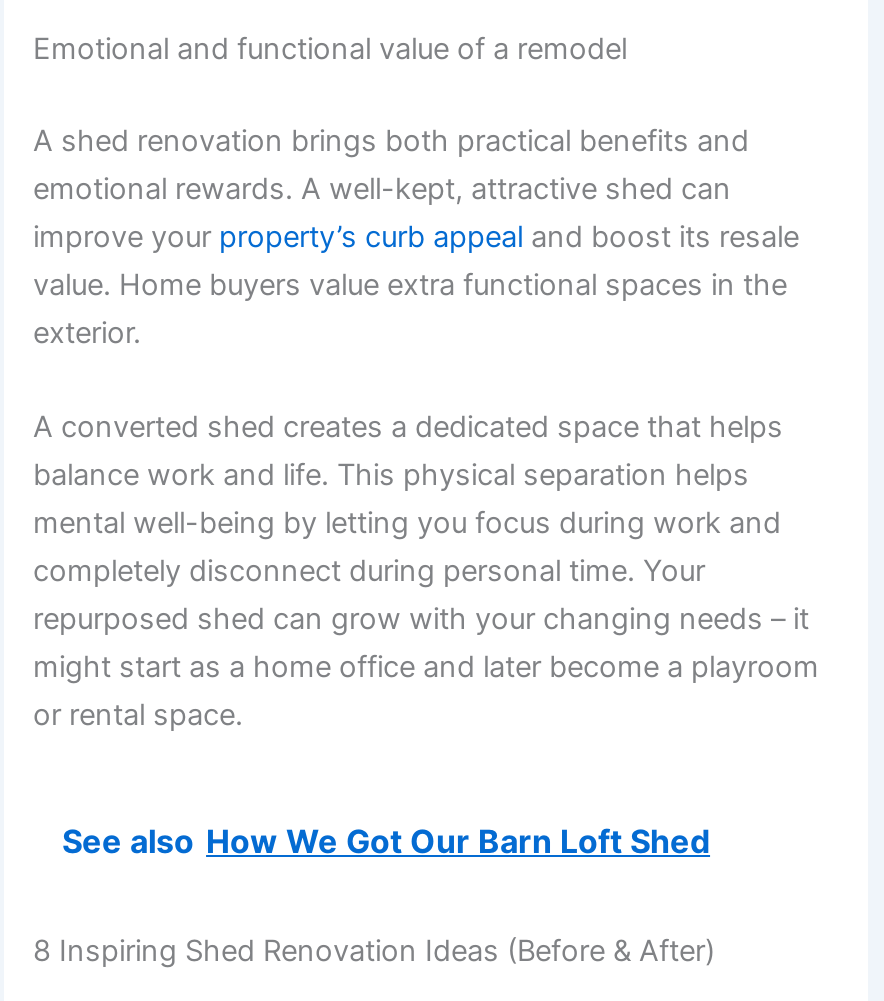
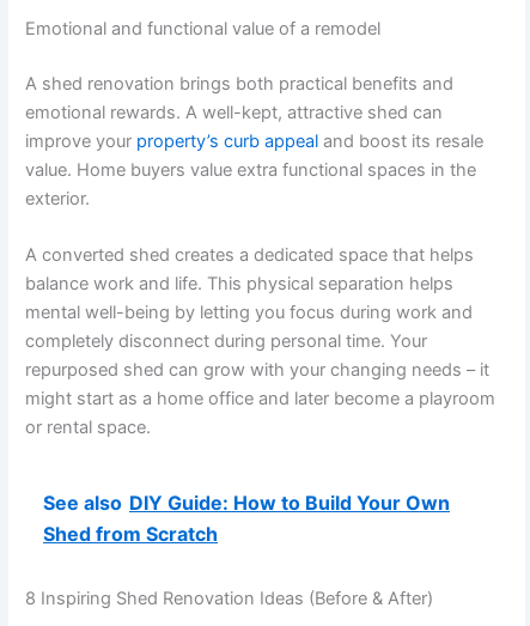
- See also How We Got Our Barn Loft Shed
+ See also DIY Guide: How to Build Your Own
+ Shed from Scratch
